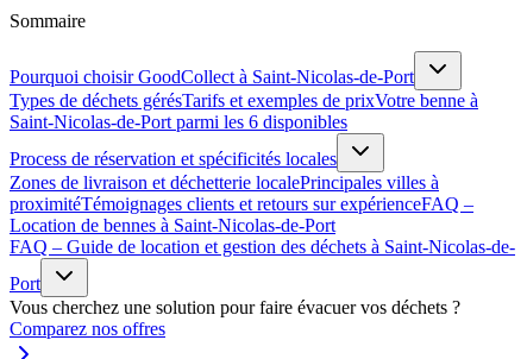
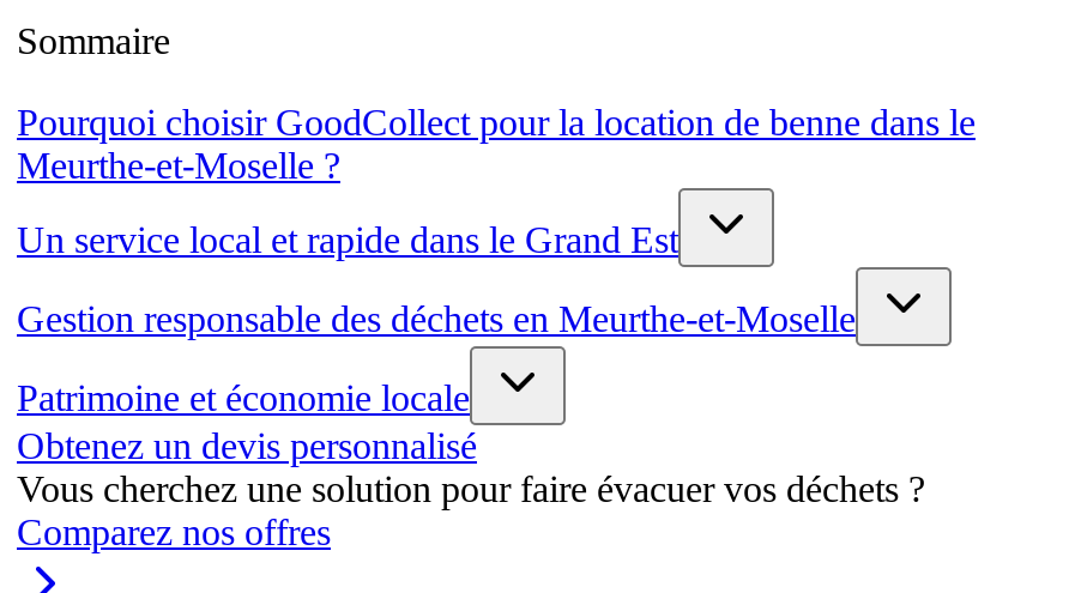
- Pourquoi choisir GoodCollect à Saint-Nicolas-de-Port
- Types de déchets gérésTarifs et exemples de prixVotre benne à
- Saint-Nicolas-de-Port parmi les 6 disponibles
- Process de réservation et spécificités locales
- Zones de livraison et déchetterie localePrincipales villes à
- proximitéTémoignages clients et retours sur expérienceFAQ –
- Location de bennes à Saint-Nicolas-de-Port
- FAQ – Guide de location et gestion des déchets à Saint-Nicolas-de-
- Port
+ Pourquoi choisir GoodCollect pour la location de benne dans le
+ Meurthe-et-Moselle ?
+ Un service local et rapide dans le Grand Est
+ Gestion responsable des déchets en Meurthe-et-Moselle
+ Patrimoine et économie locale
+ Obtenez un devis personnalisé
